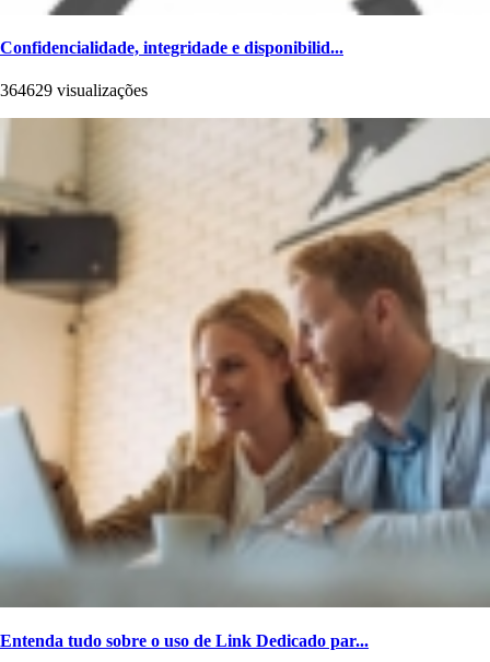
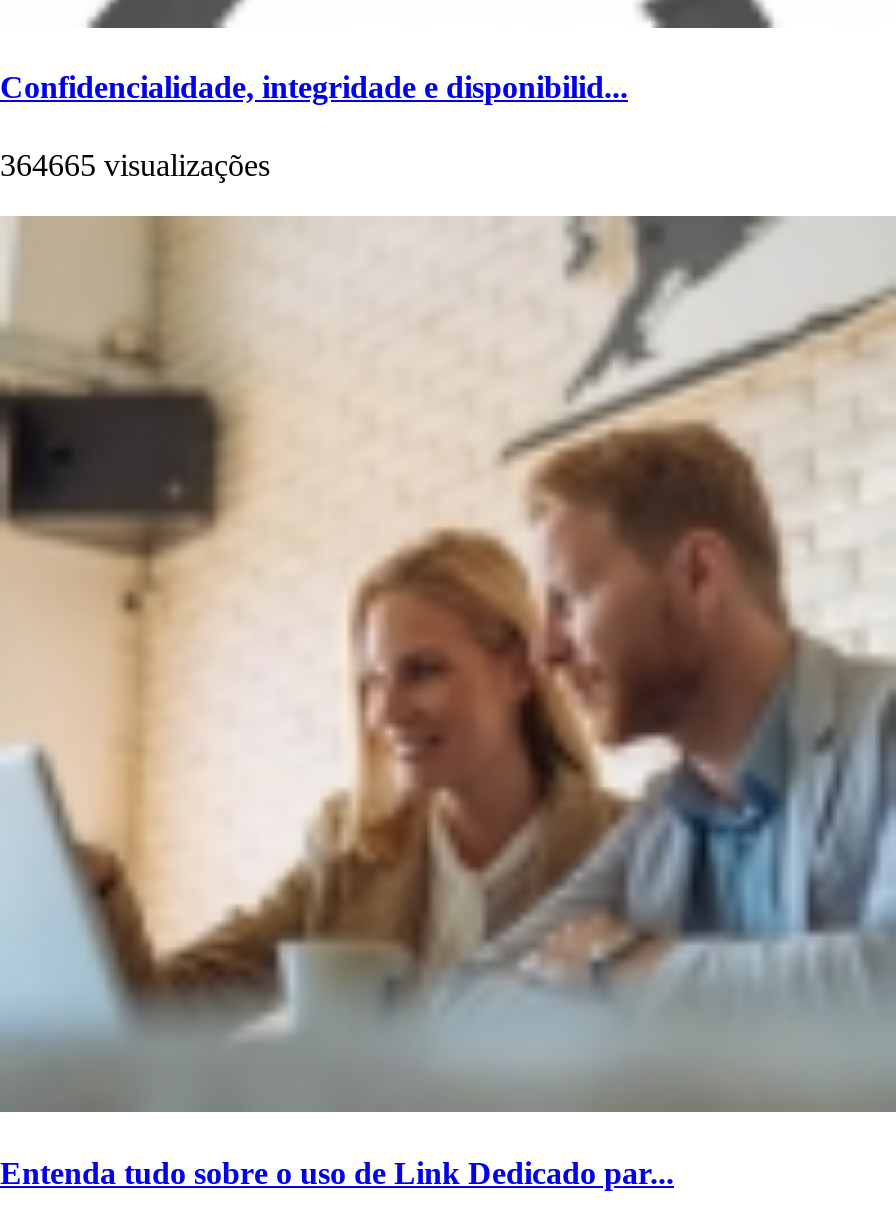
- 364629 visualizações
+ 364665 visualizações
